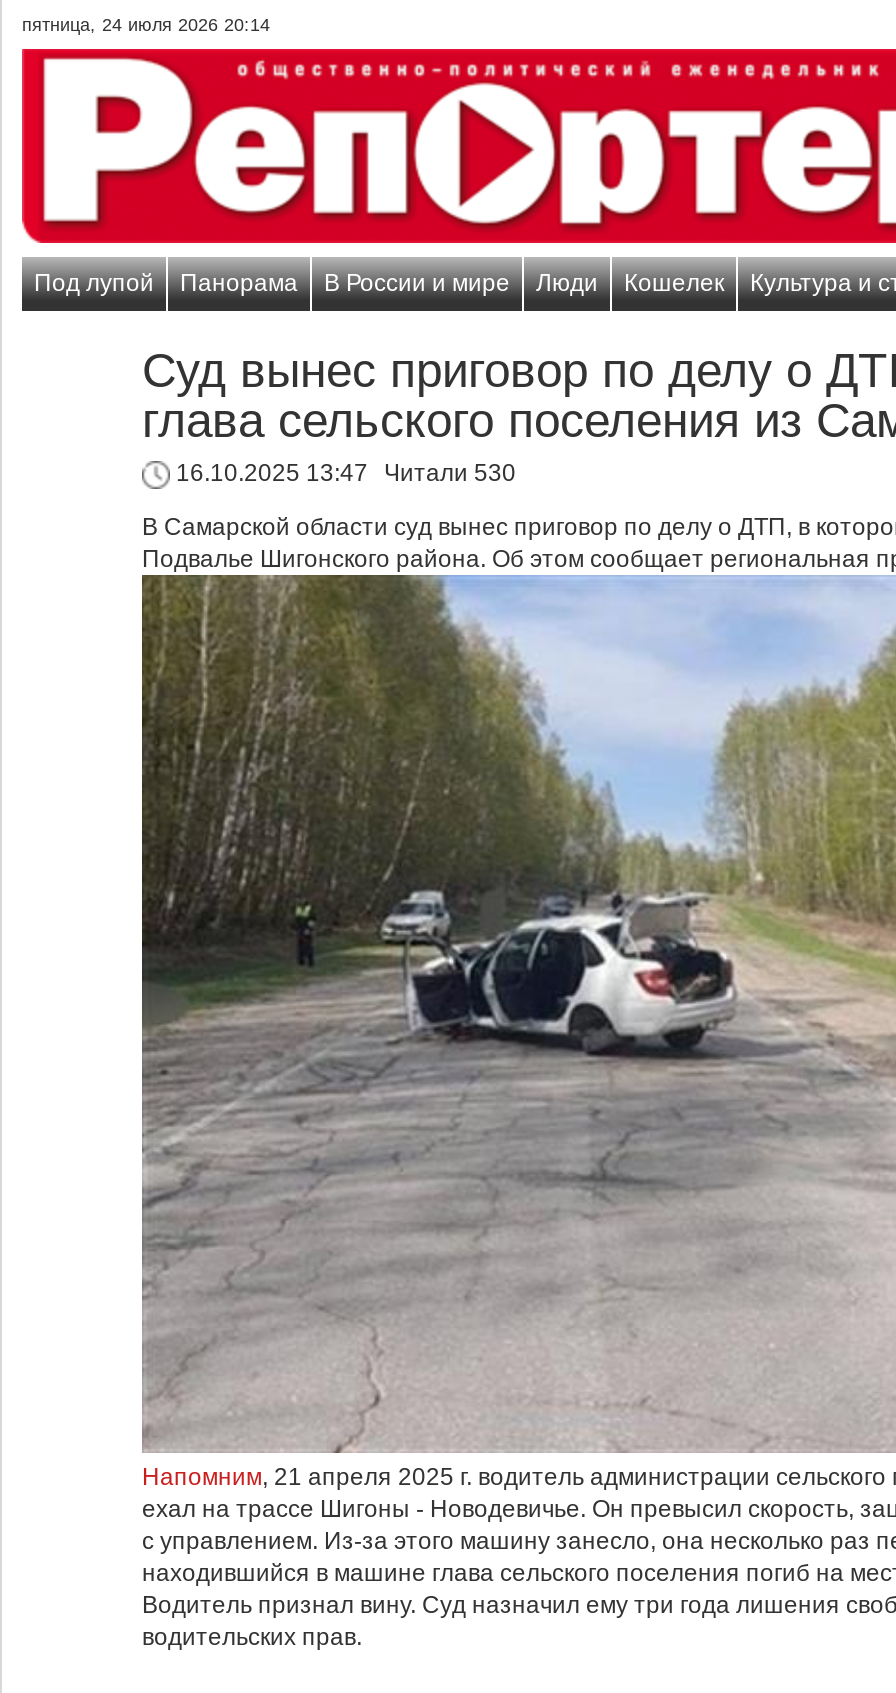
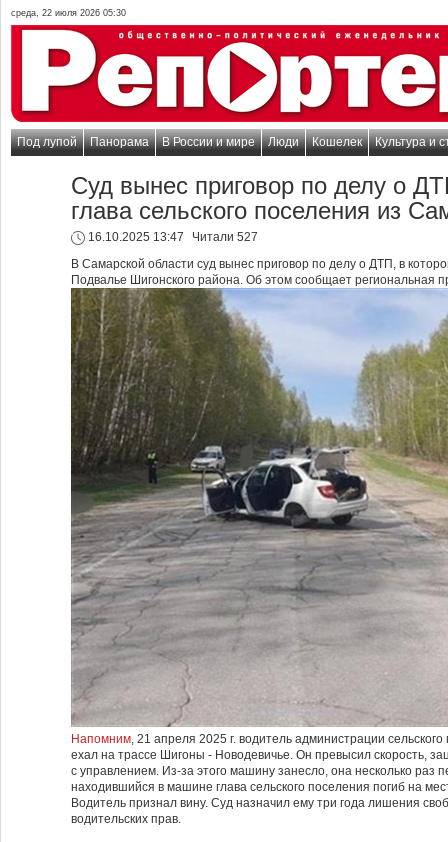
- пятница, 24 июля 2026 20:14
+ среда, 22 июля 2026 05:30

- 16.10.2025 13:47 Читали 530
+ 16.10.2025 13:47 Читали 527
